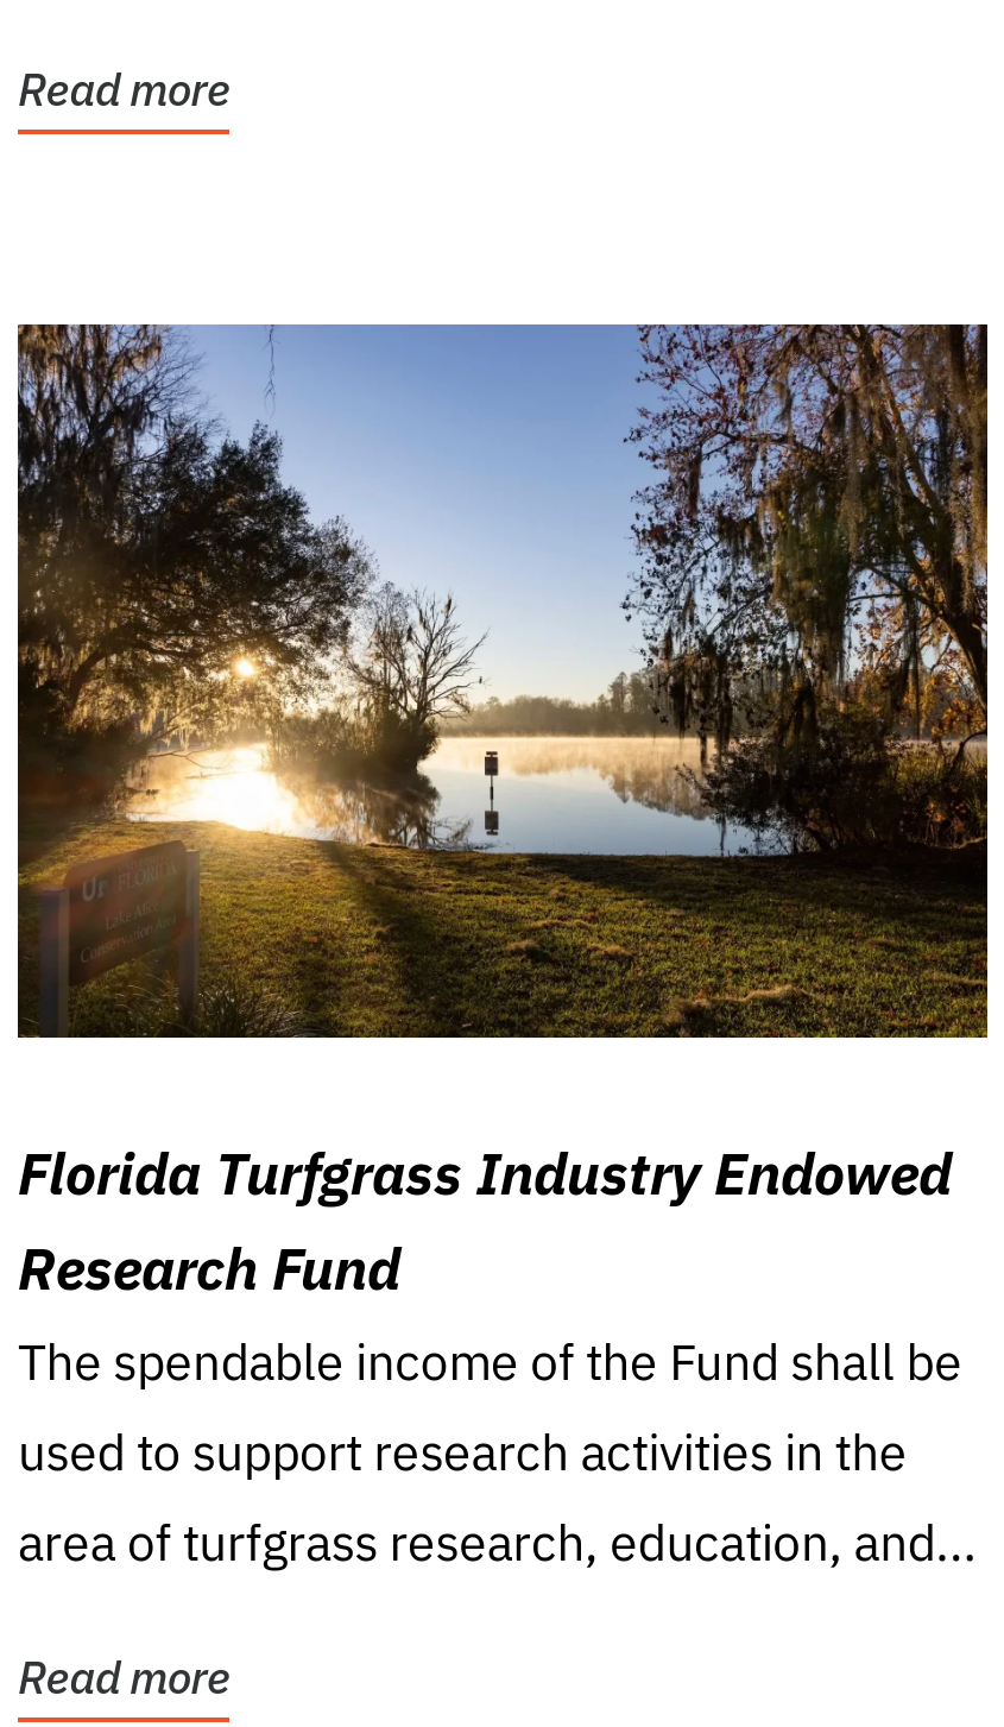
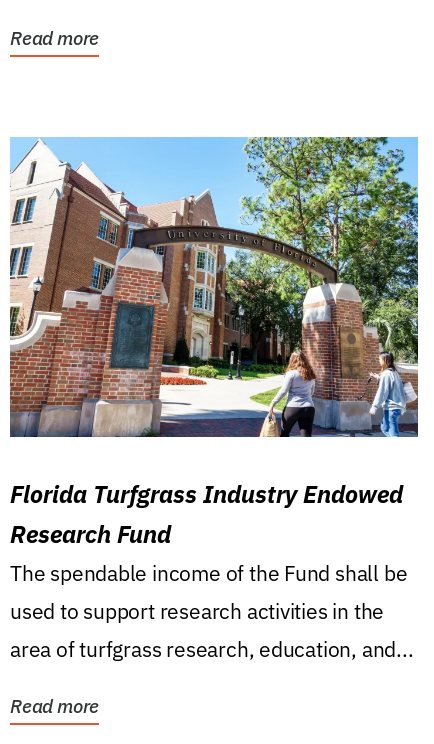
- [image]
+ [image]
